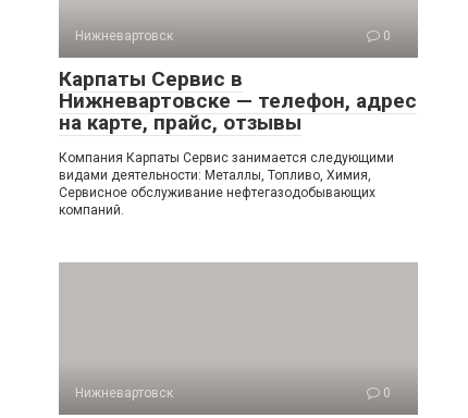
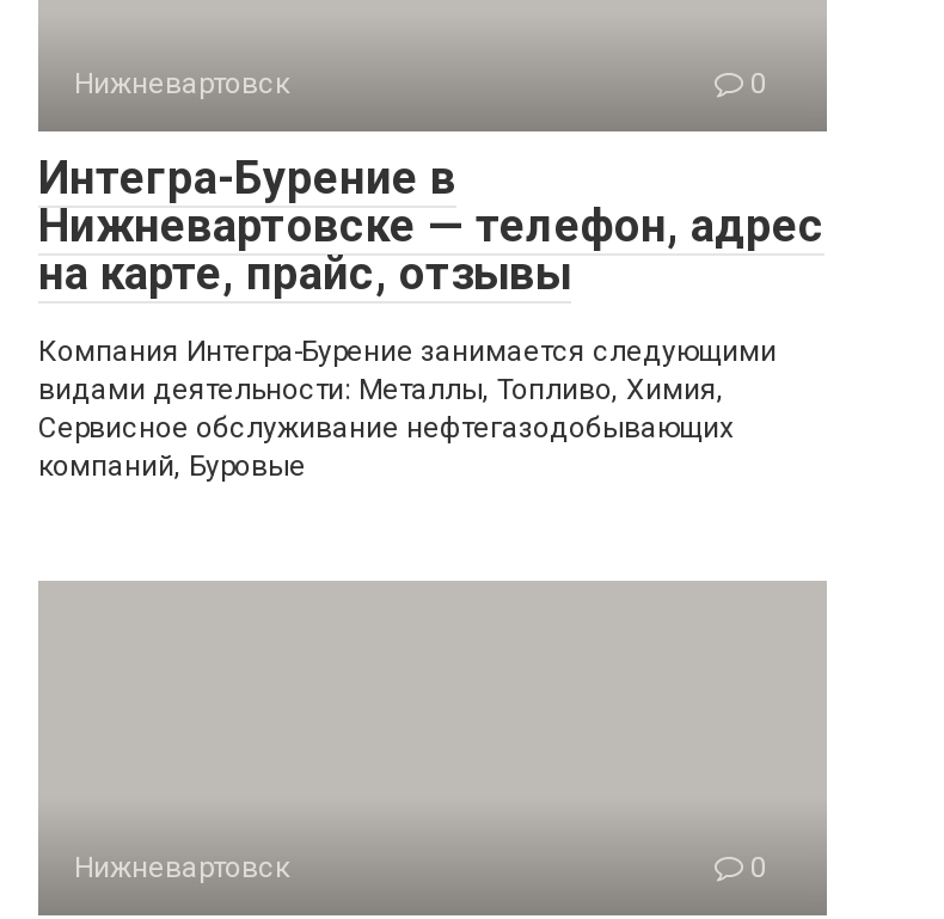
- Карпаты Сервис в
+ Интегра-Бурение в

- Компания Карпаты Сервис занимается следующими
+ Компания Интегра-Бурение занимается следующими

- компаний.
+ компаний, Буровые
